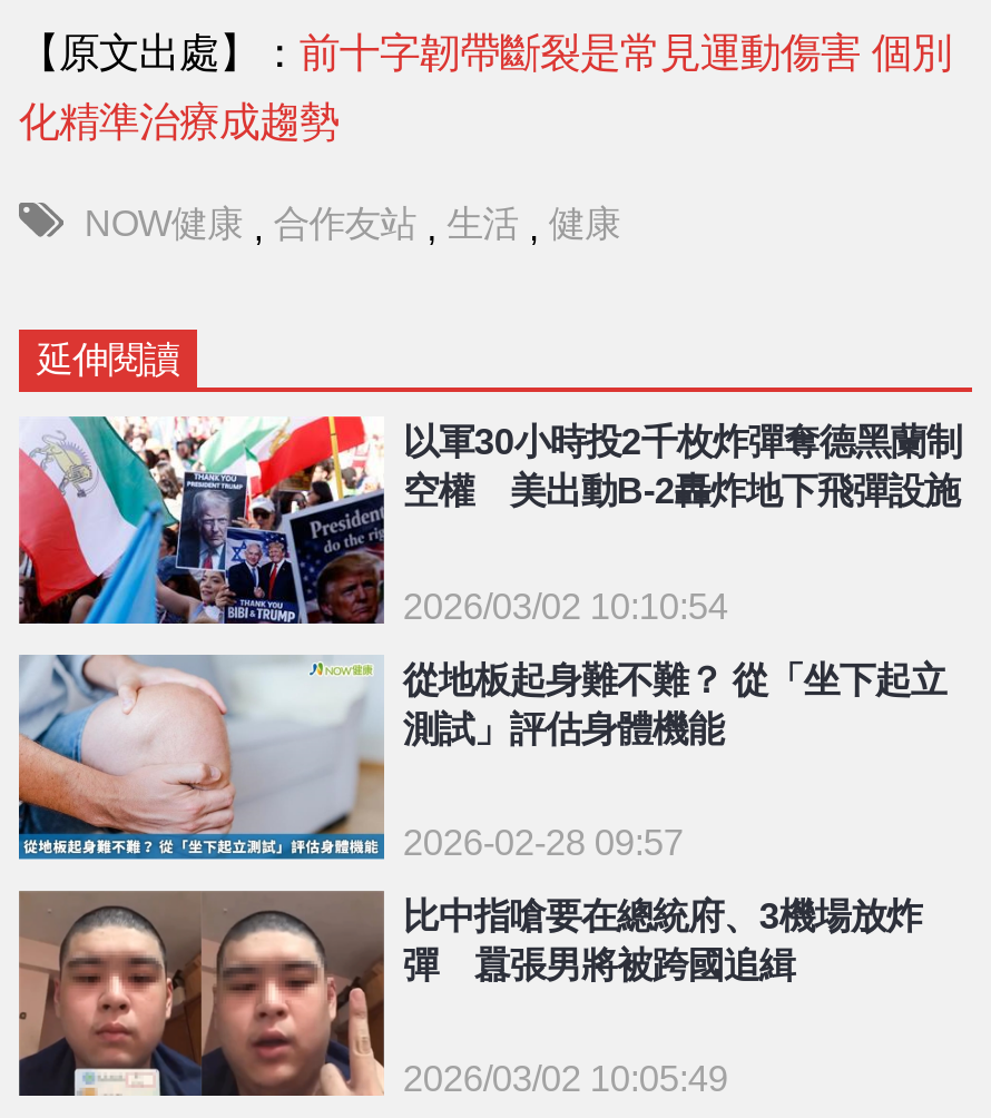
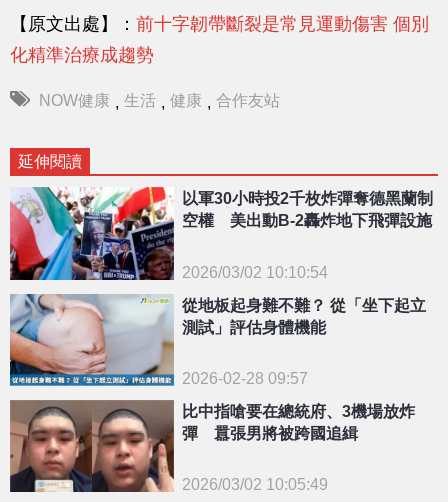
- NOW健康 , 合作友站 , 生活 , 健康
+ NOW健康 , 生活 , 健康 , 合作友站
